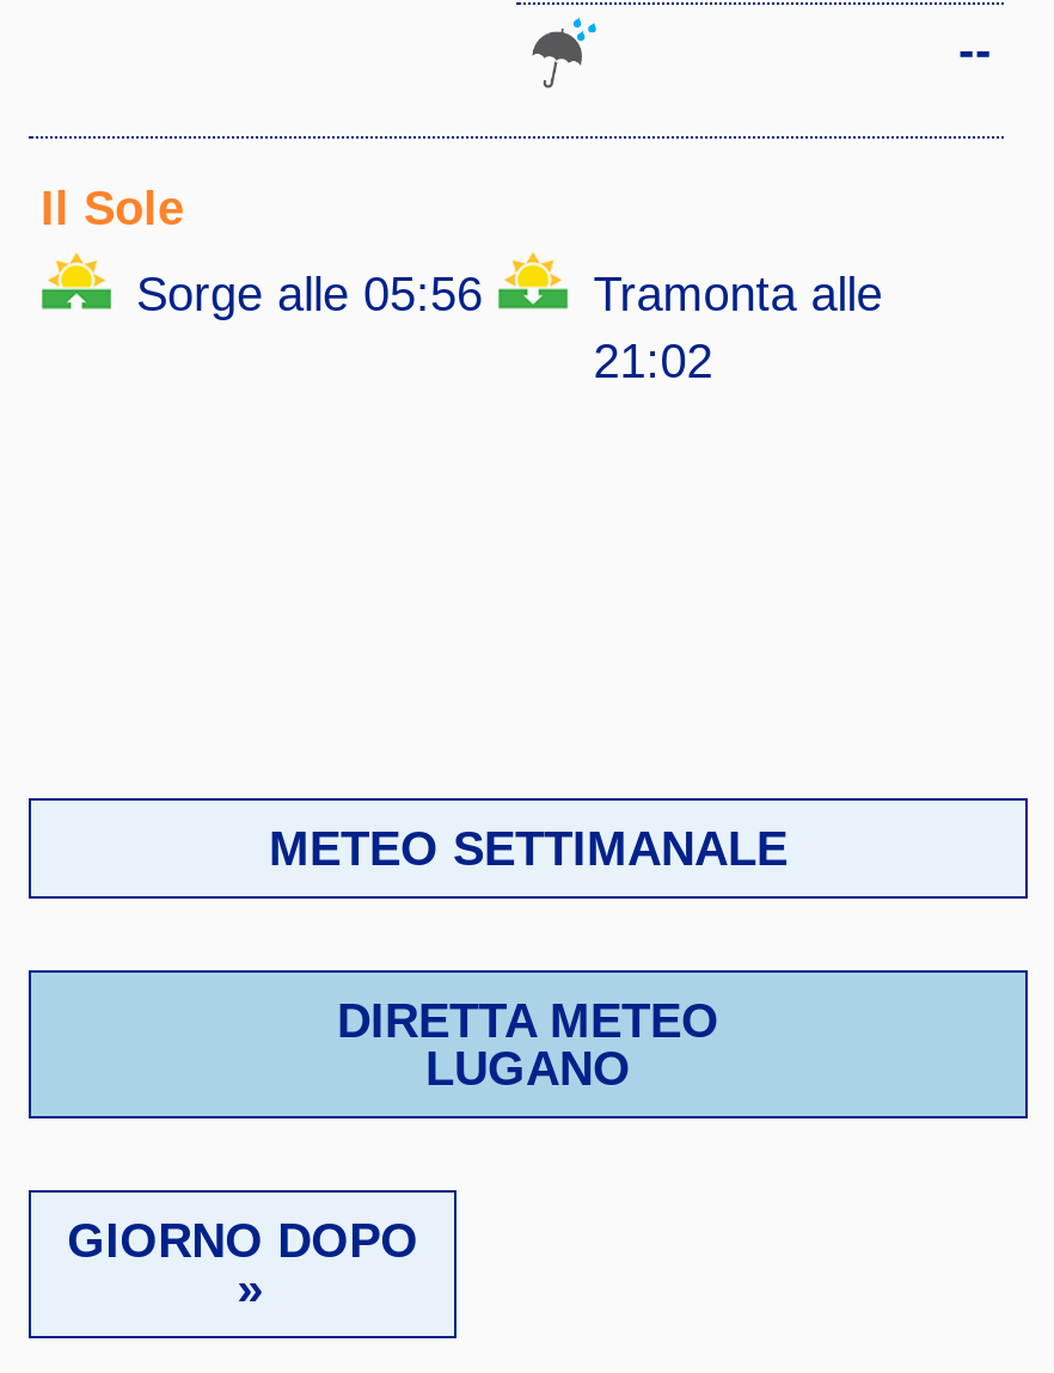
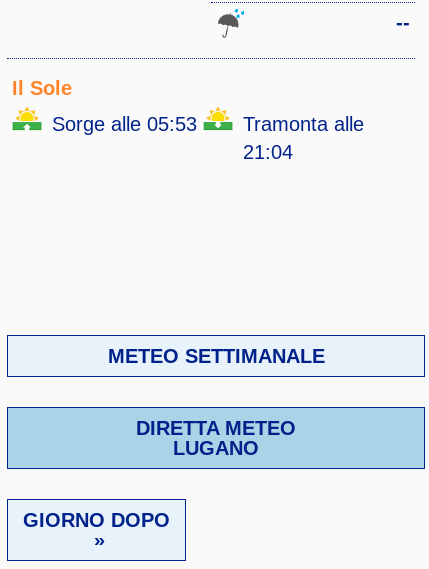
- Sorge alle 05:56
+ Sorge alle 05:53

- 21:02
+ 21:04
